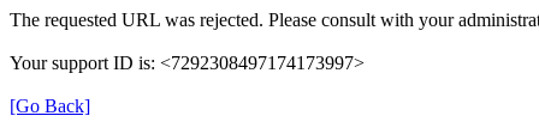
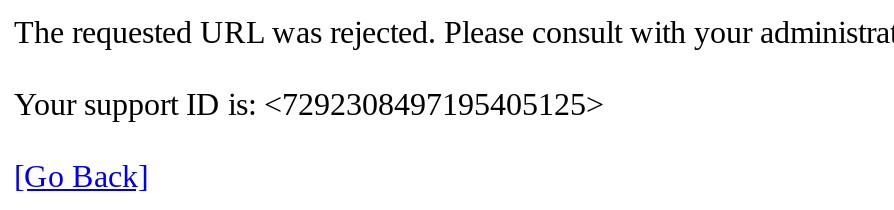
- Your support ID is: <7292308497174173997>
+ Your support ID is: <7292308497195405125>
